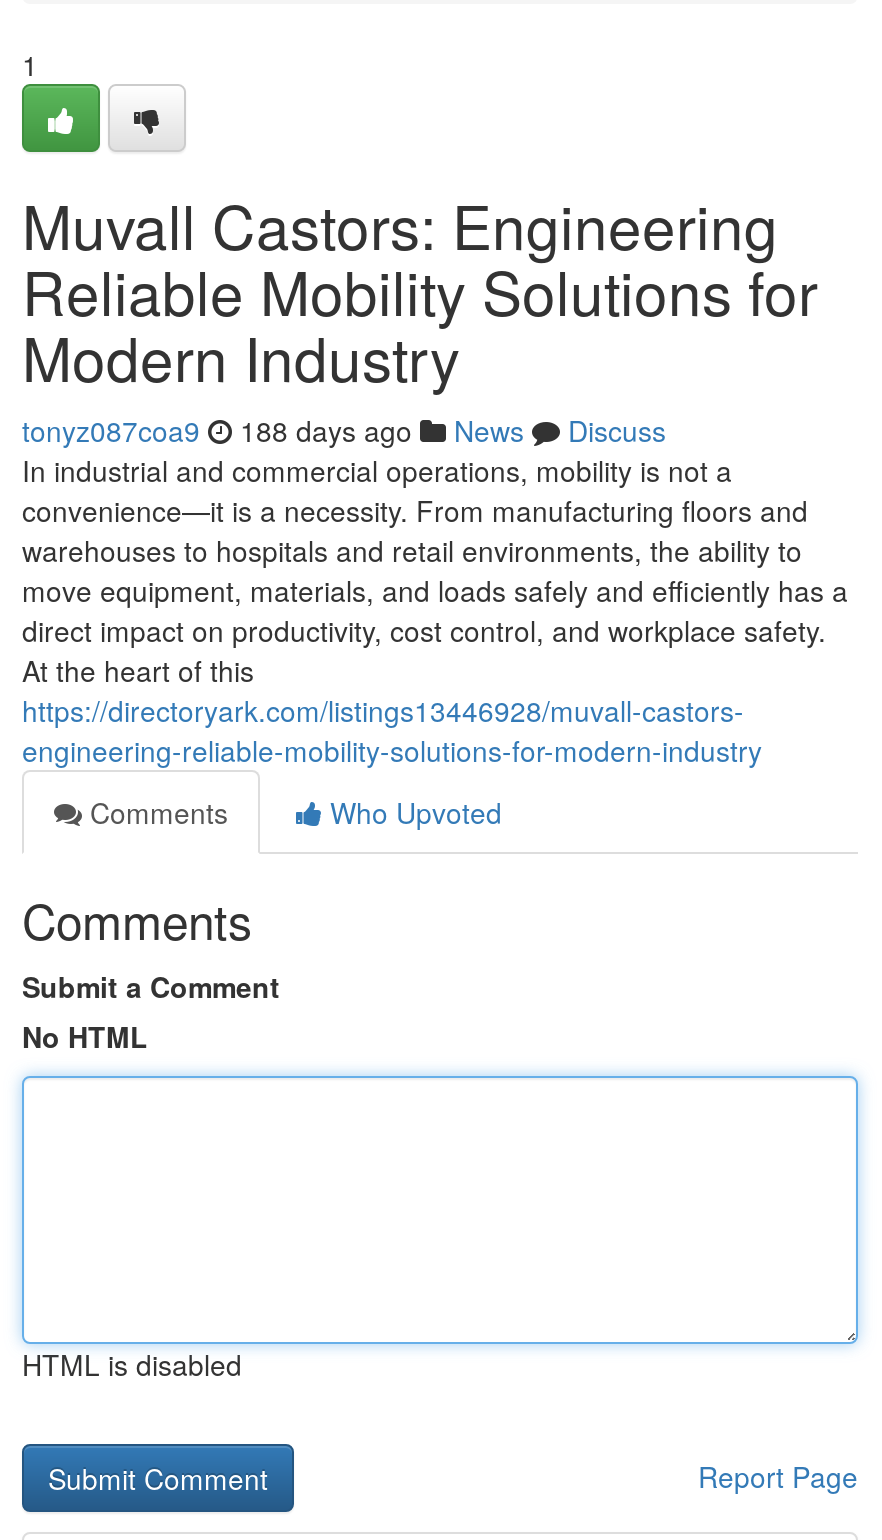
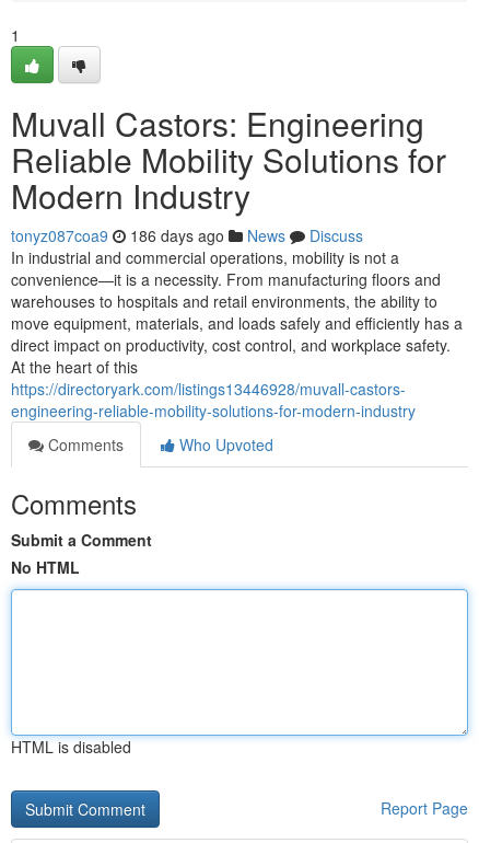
- tonyz087coa9 188 days ago News Discuss
+ tonyz087coa9 186 days ago News Discuss
